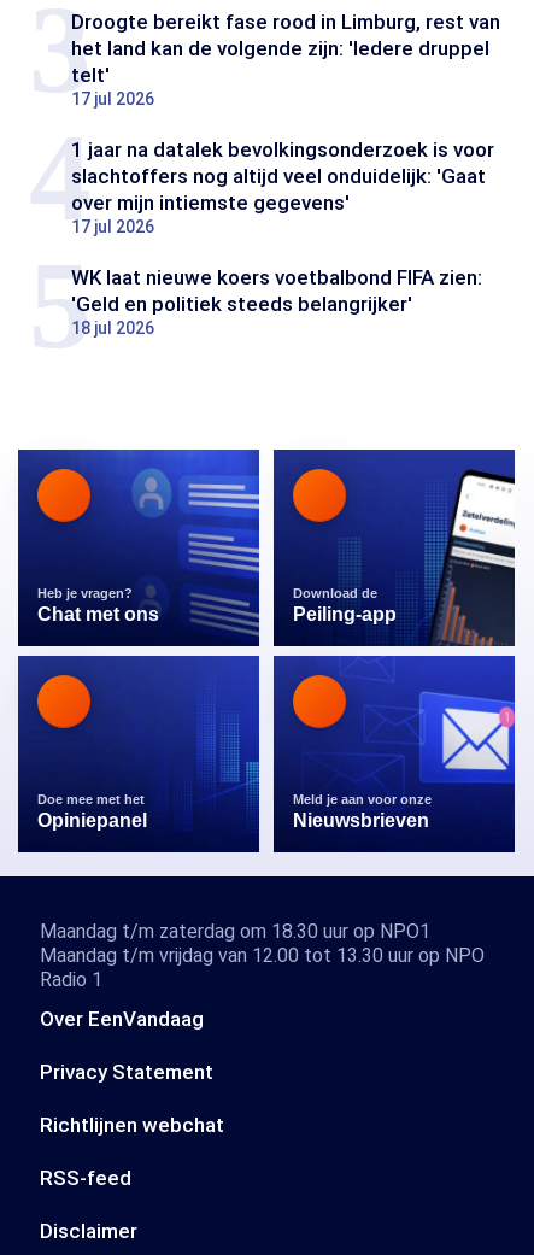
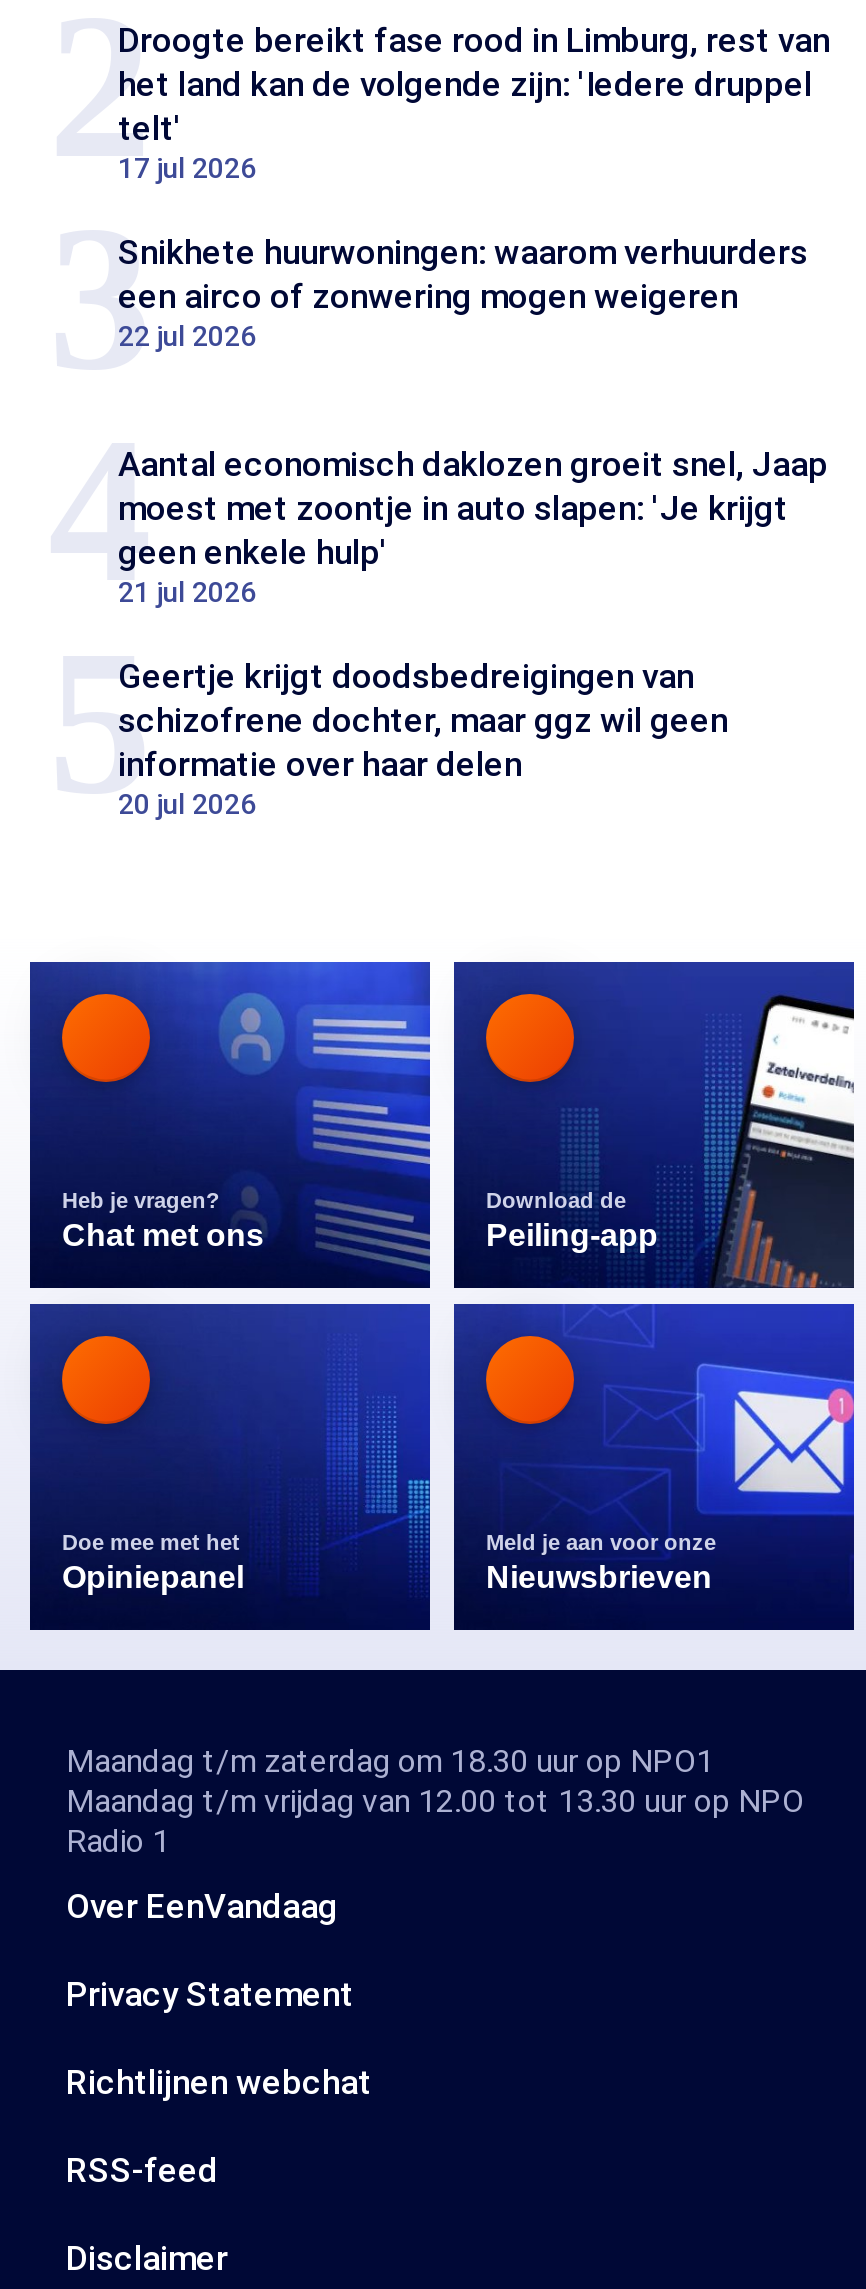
- 1 jaar na datalek bevolkingsonderzoek is voor
- slachtoffers nog altijd veel onduidelijk: 'Gaat
- over mijn intiemste gegevens'
- 17 jul 2026
- WK laat nieuwe koers voetbalbond FIFA zien:
- 'Geld en politiek steeds belangrijker'
- 18 jul 2026
+ Snikhete huurwoningen: waarom verhuurders
+ een airco of zonwering mogen weigeren
+ 22 jul 2026
+ Aantal economisch daklozen groeit snel, Jaap
+ moest met zoontje in auto slapen: 'Je krijgt
+ geen enkele hulp'
+ 21 jul 2026
+ Geertje krijgt doodsbedreigingen van
+ schizofrene dochter, maar ggz wil geen
+ informatie over haar delen
+ 20 jul 2026
